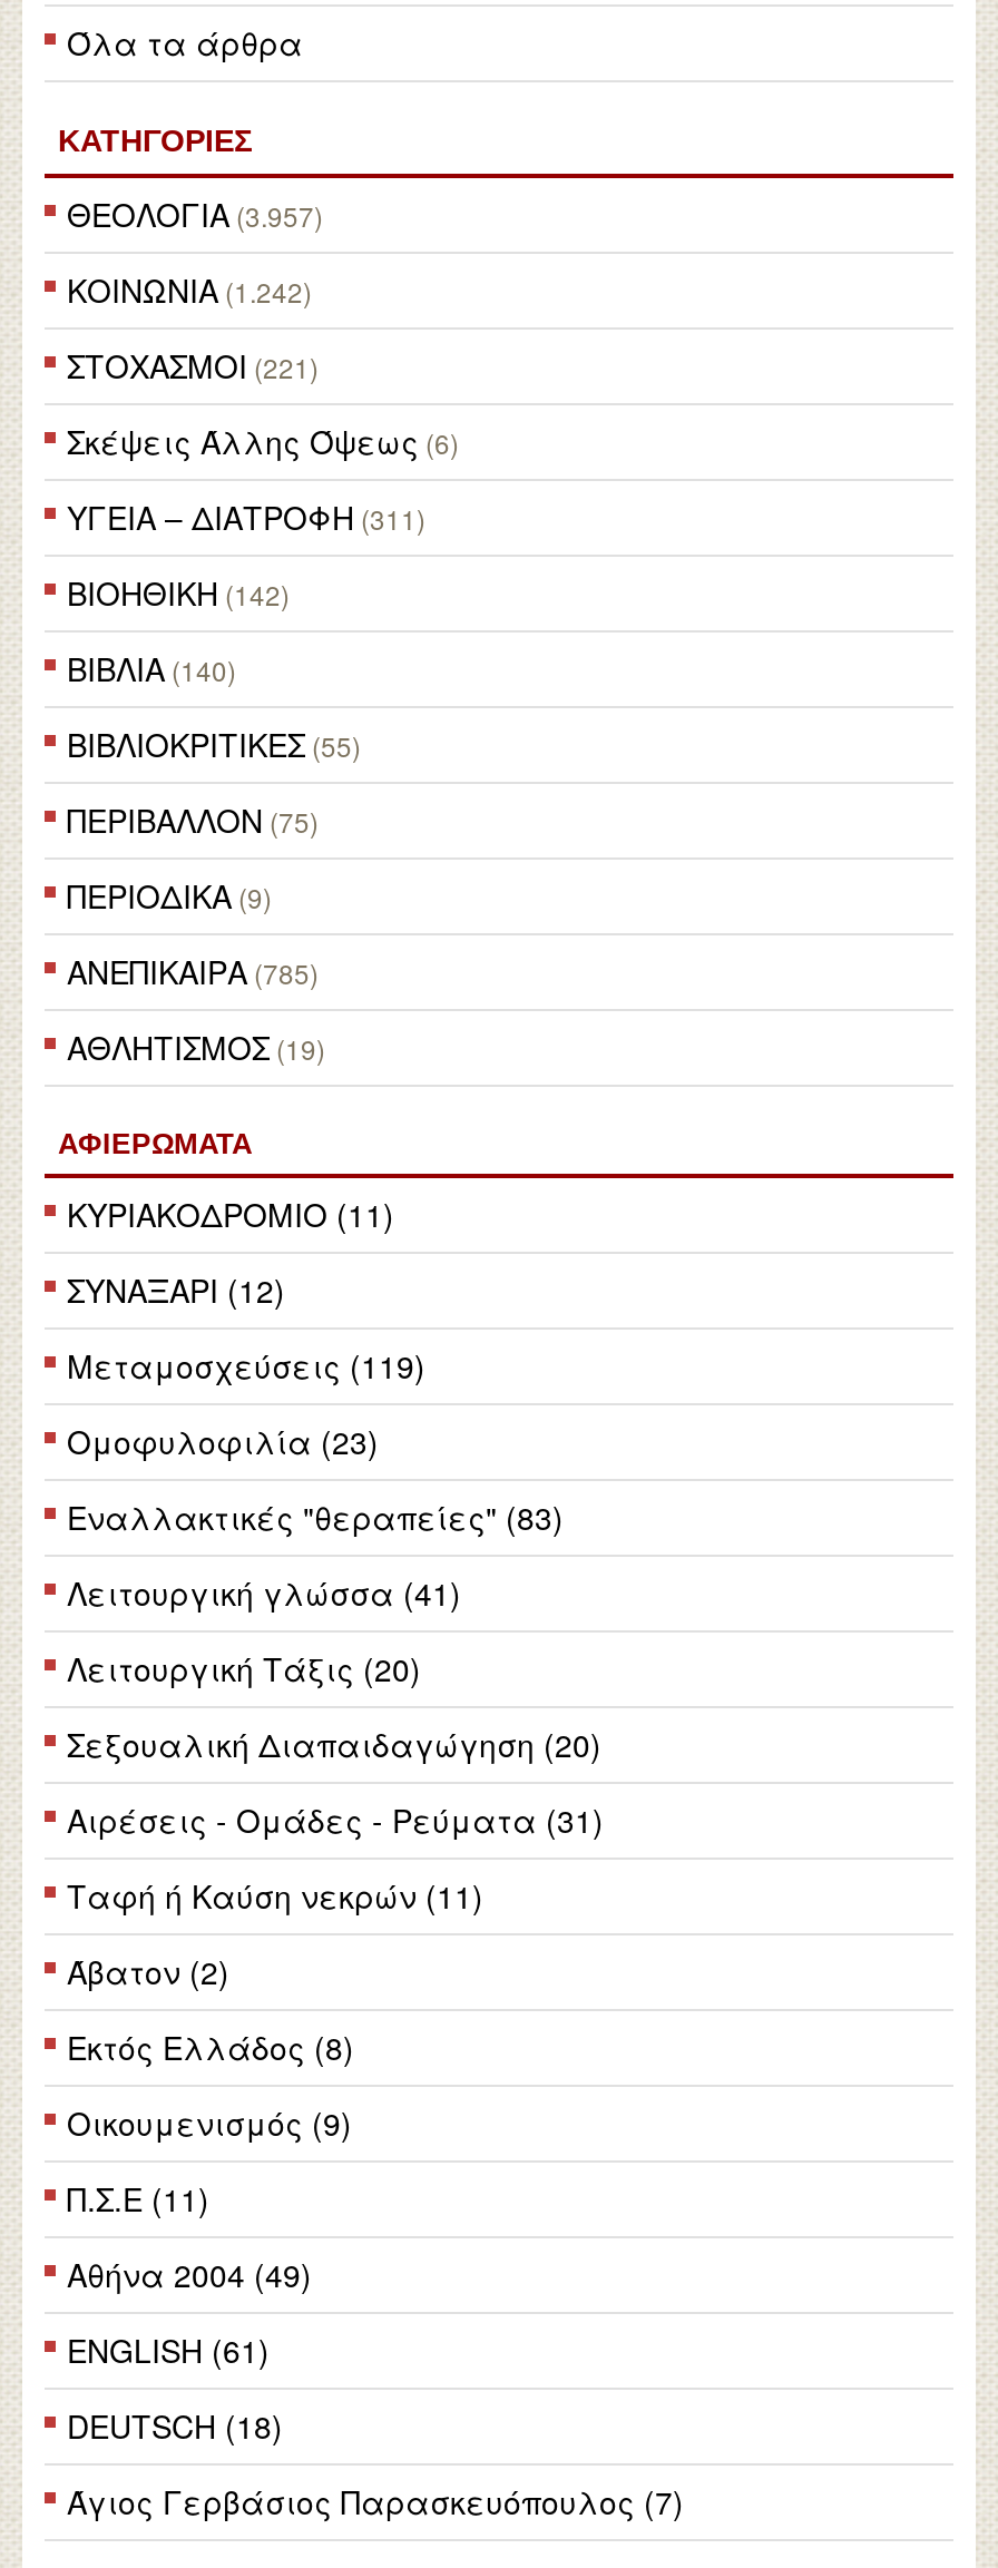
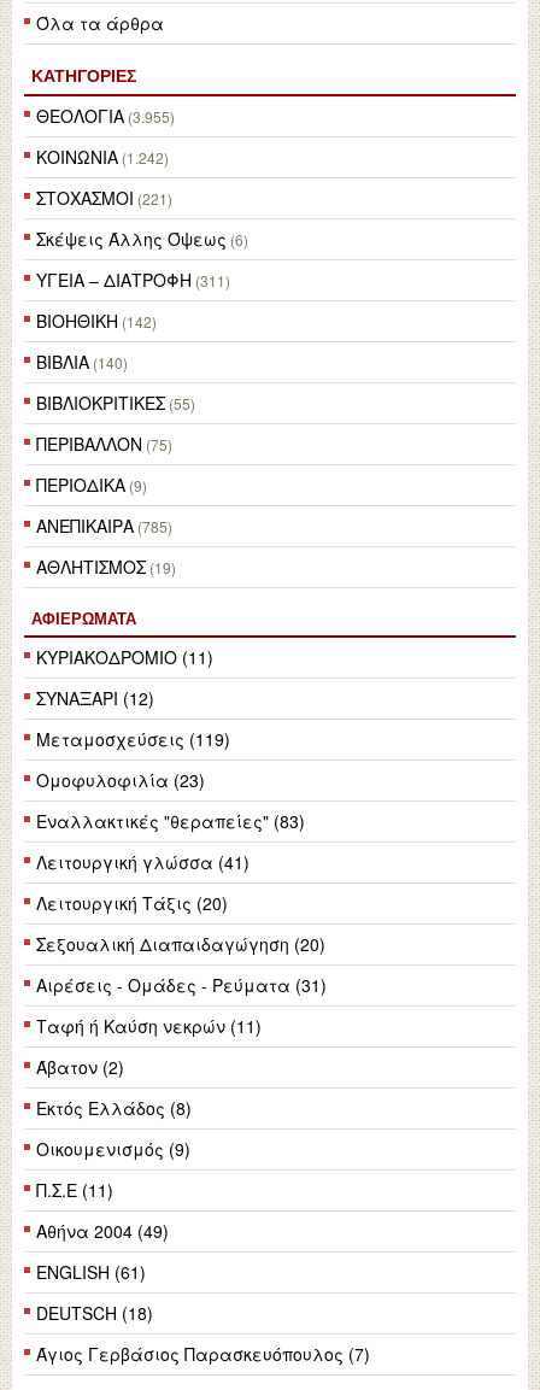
- ΘΕΟΛΟΓΙΑ (3.957)
+ ΘΕΟΛΟΓΙΑ (3.955)
